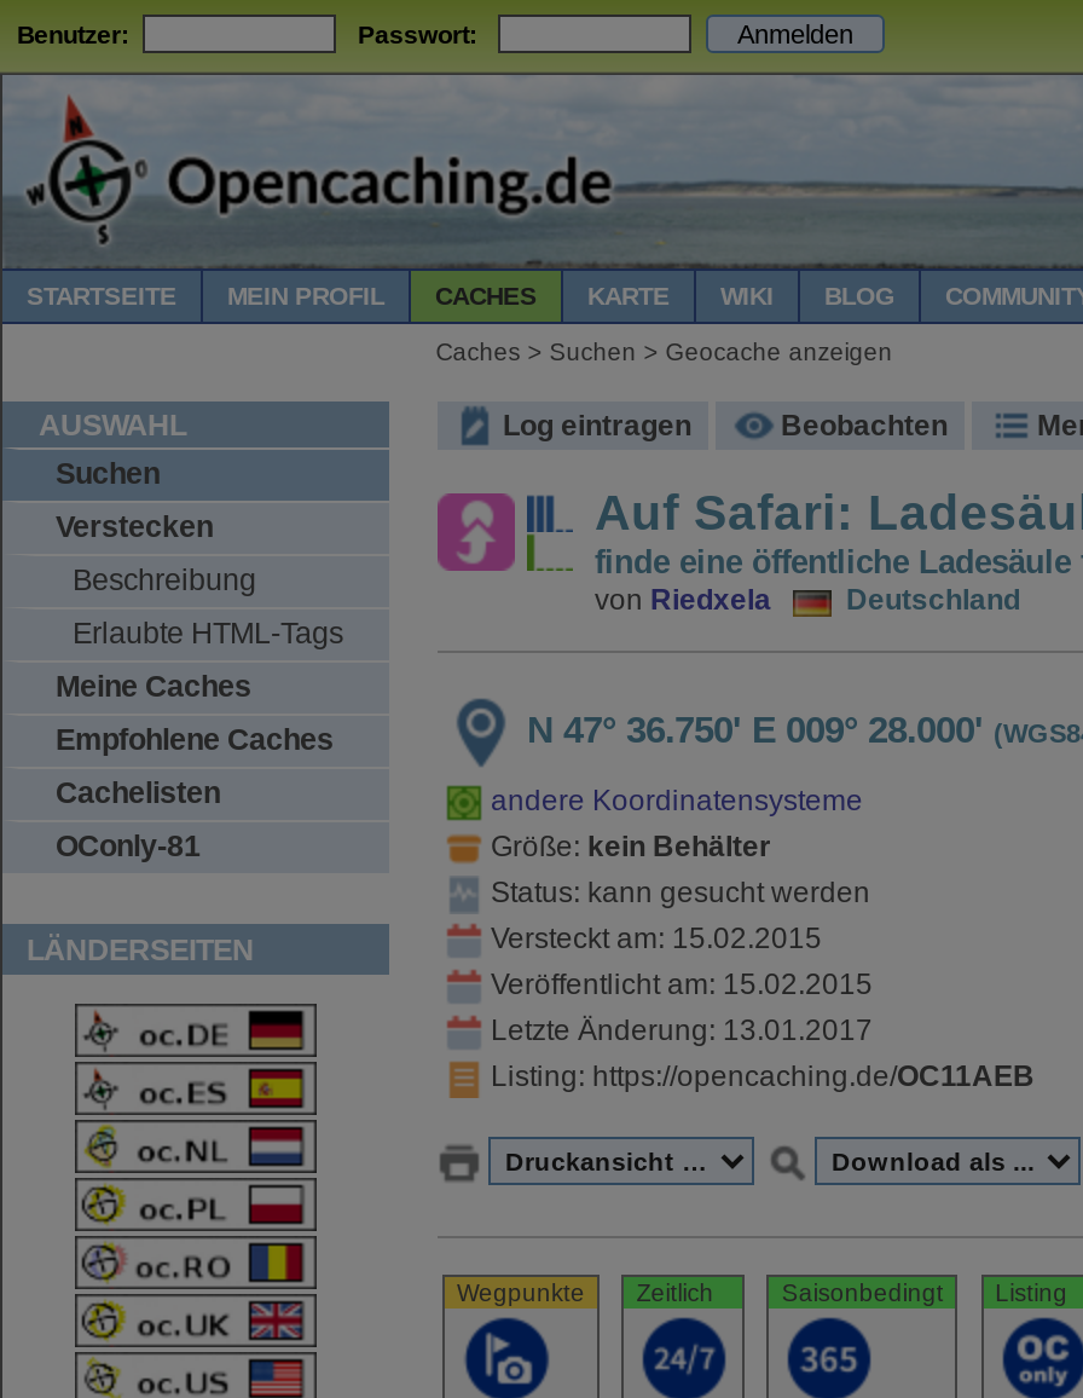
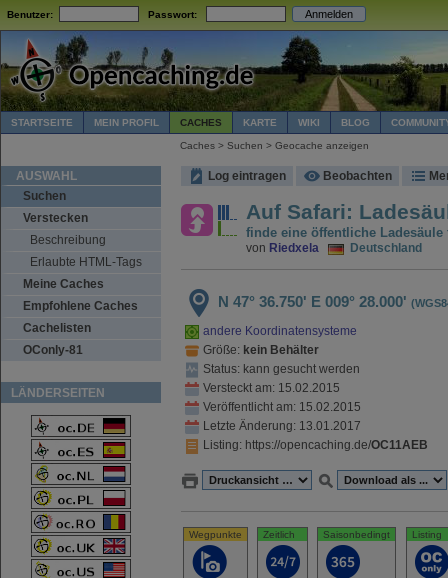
- [image]
+ [image]
